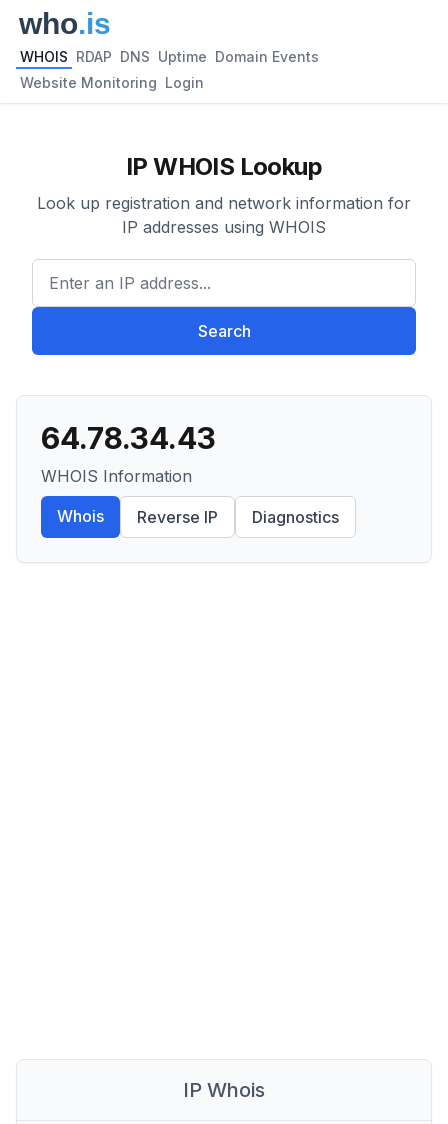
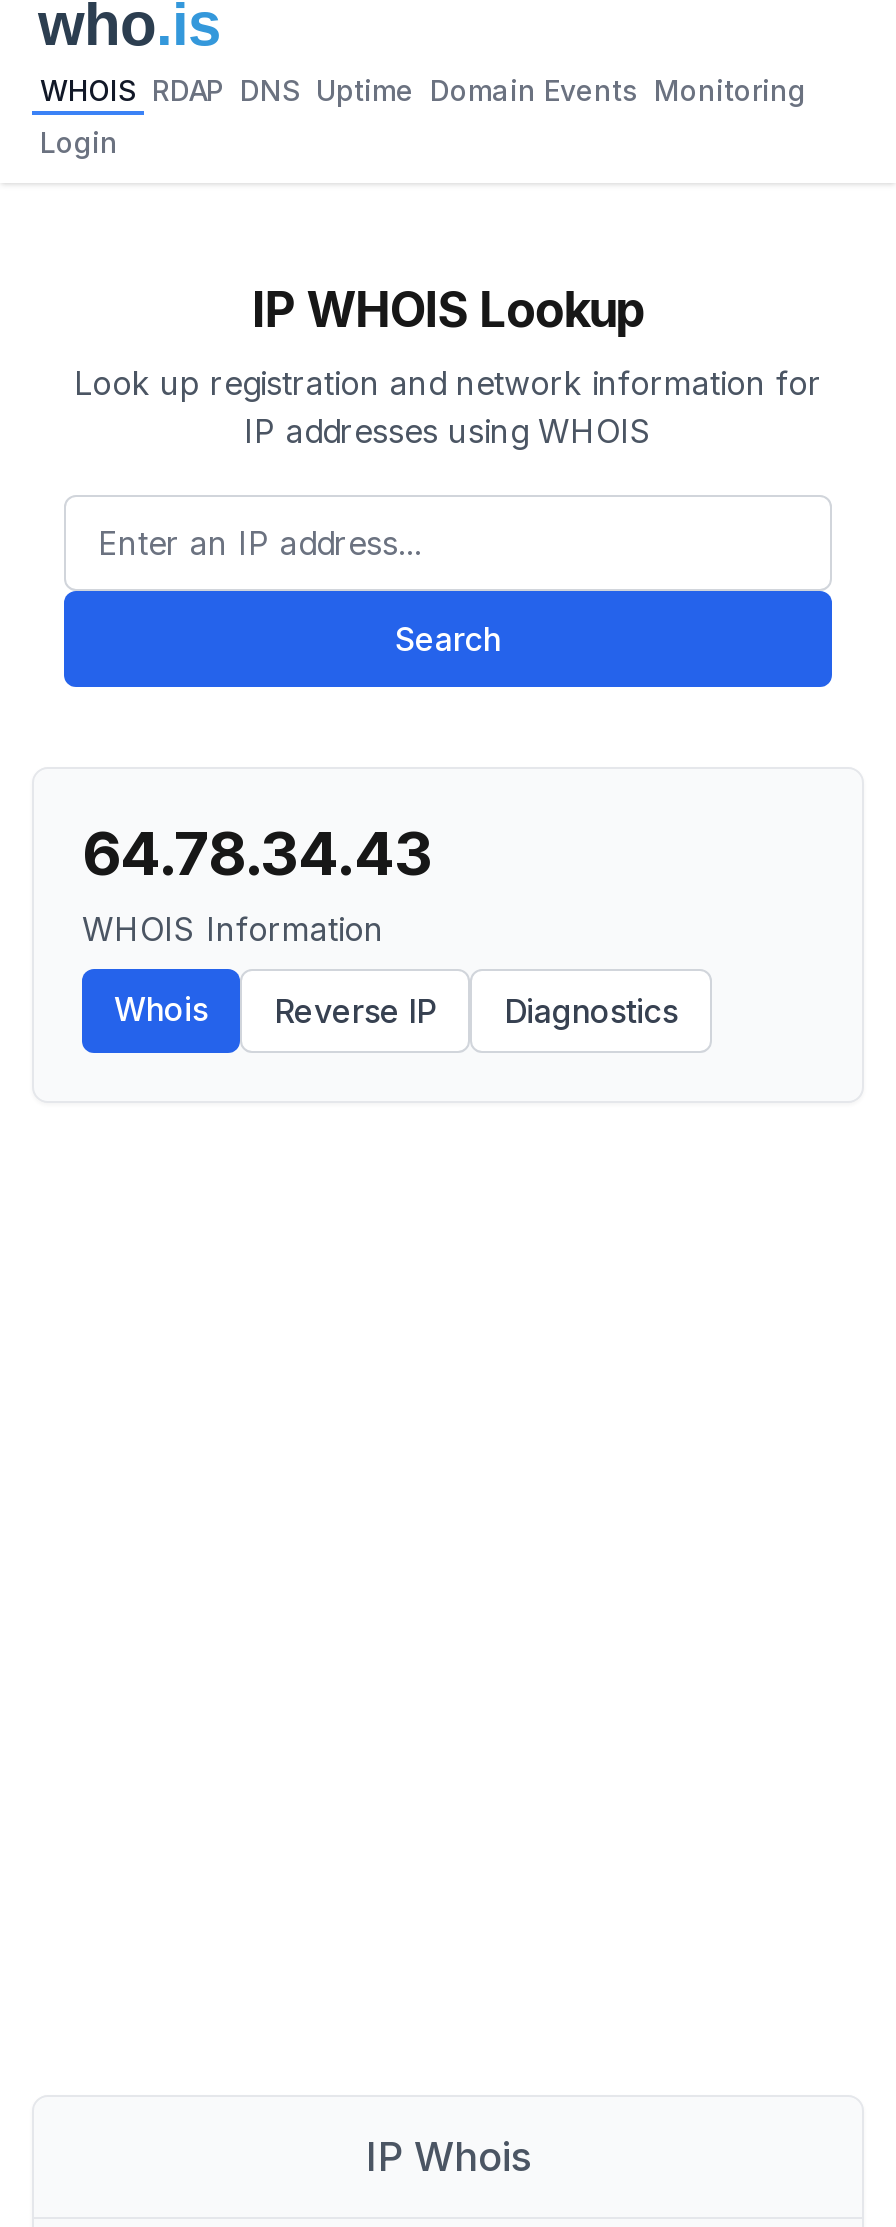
- WHOIS RDAP DNS Uptime Domain Events
+ WHOIS RDAP DNS Uptime Domain Events Monitoring

- Website Monitoring Login
+ Login
